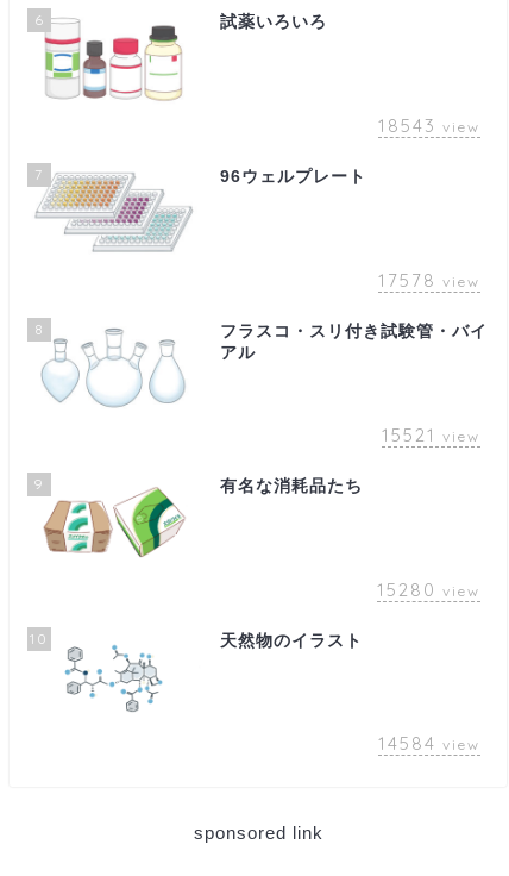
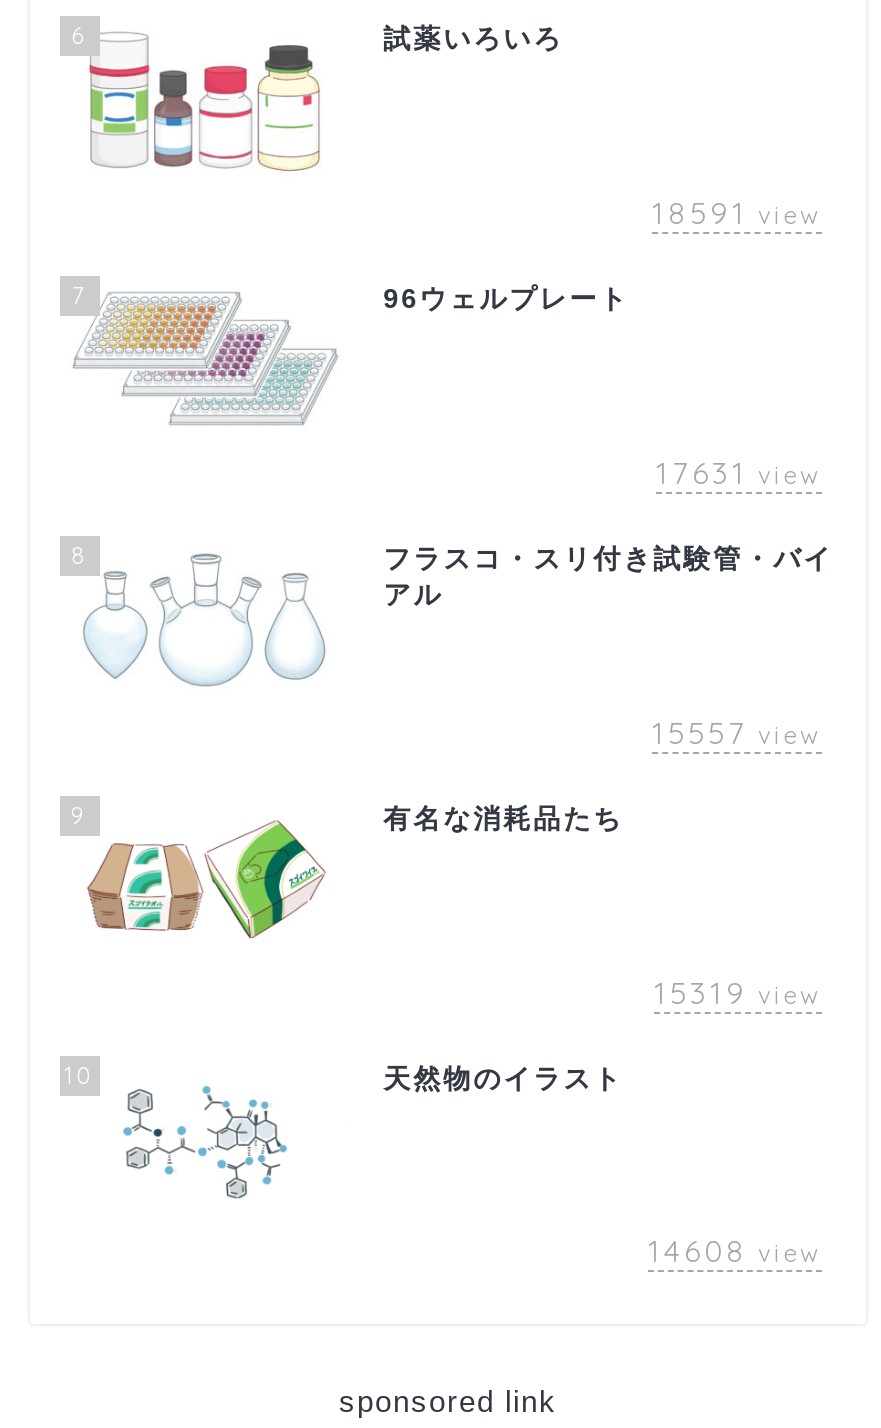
- 18543 view
+ 18591 view

- 17578 view
+ 17631 view

- 15521 view
+ 15557 view

- 15280 view
+ 15319 view

- 14584 view
+ 14608 view
